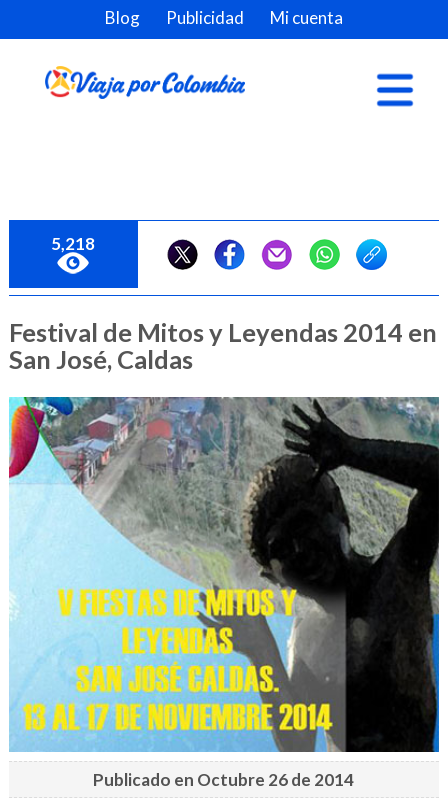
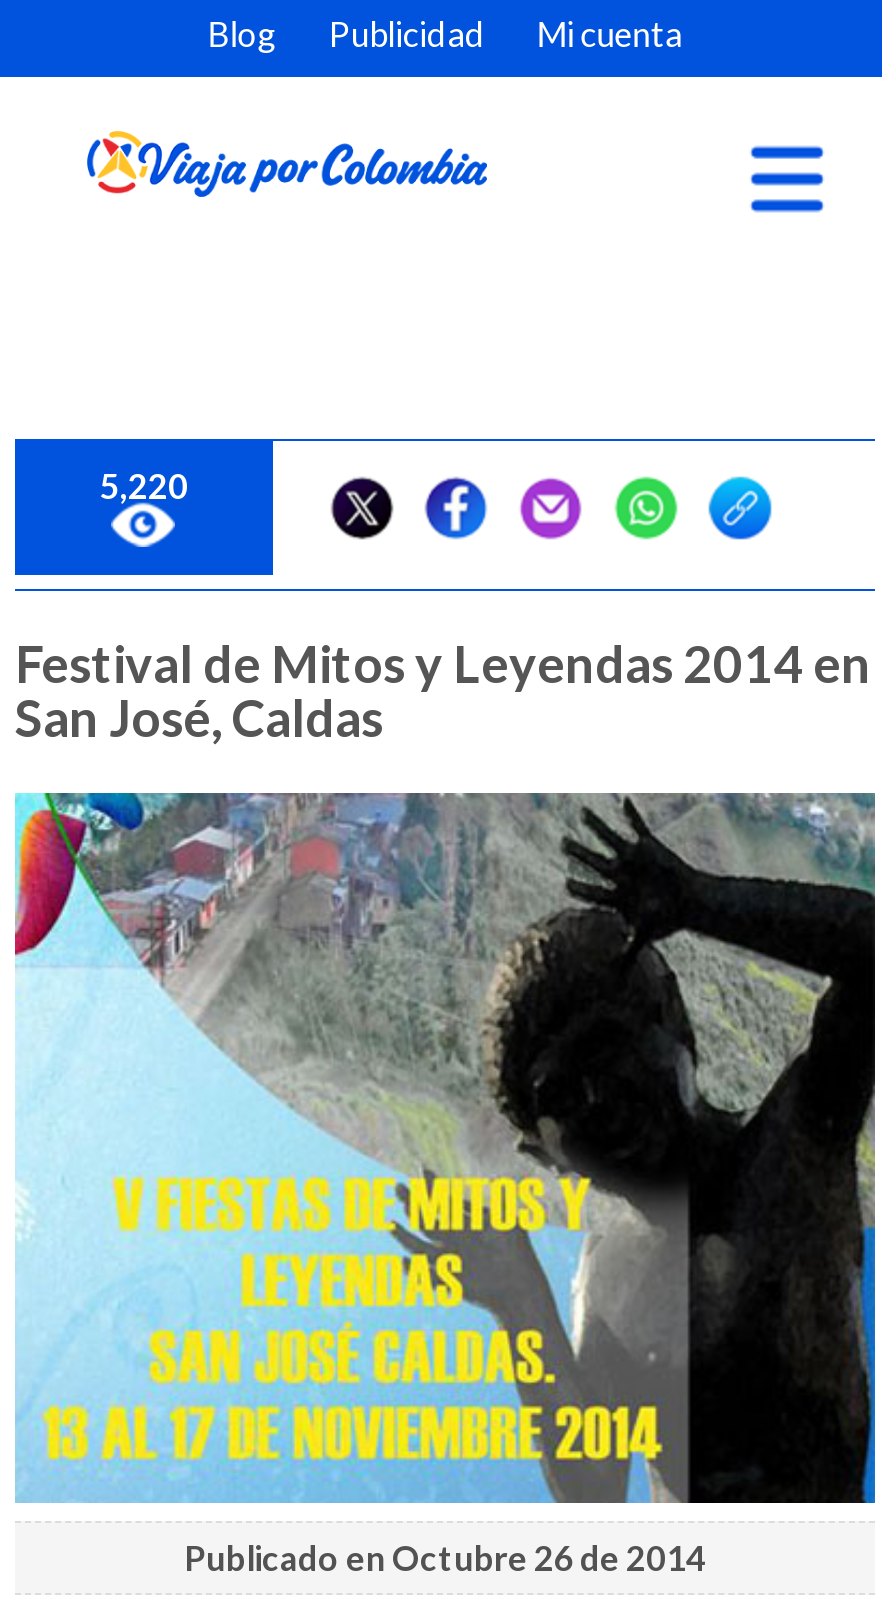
- 5,218
+ 5,220
